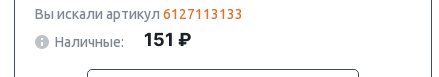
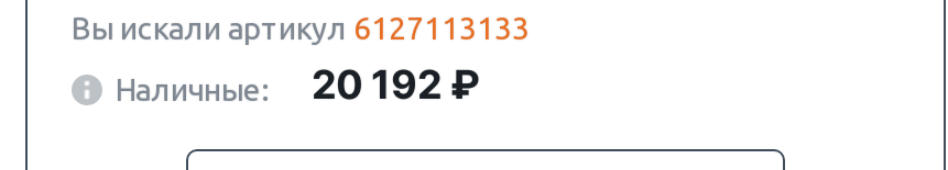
- Наличные: 151 ₽
+ Наличные: 20 192 ₽
